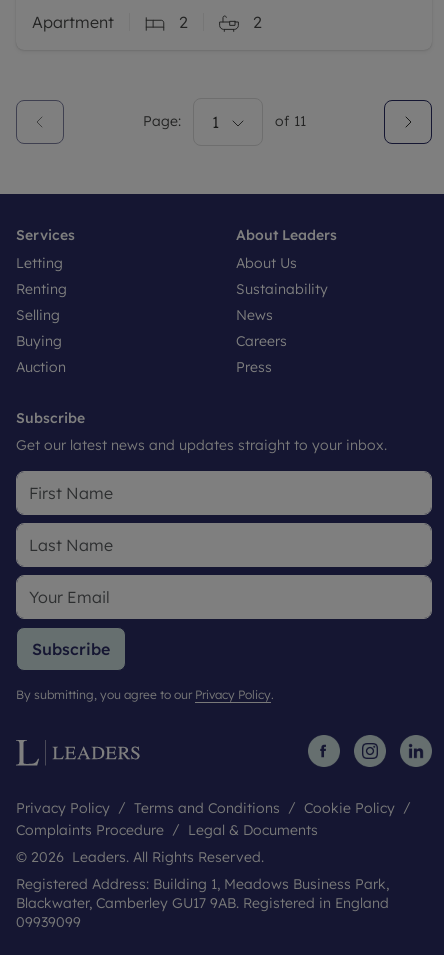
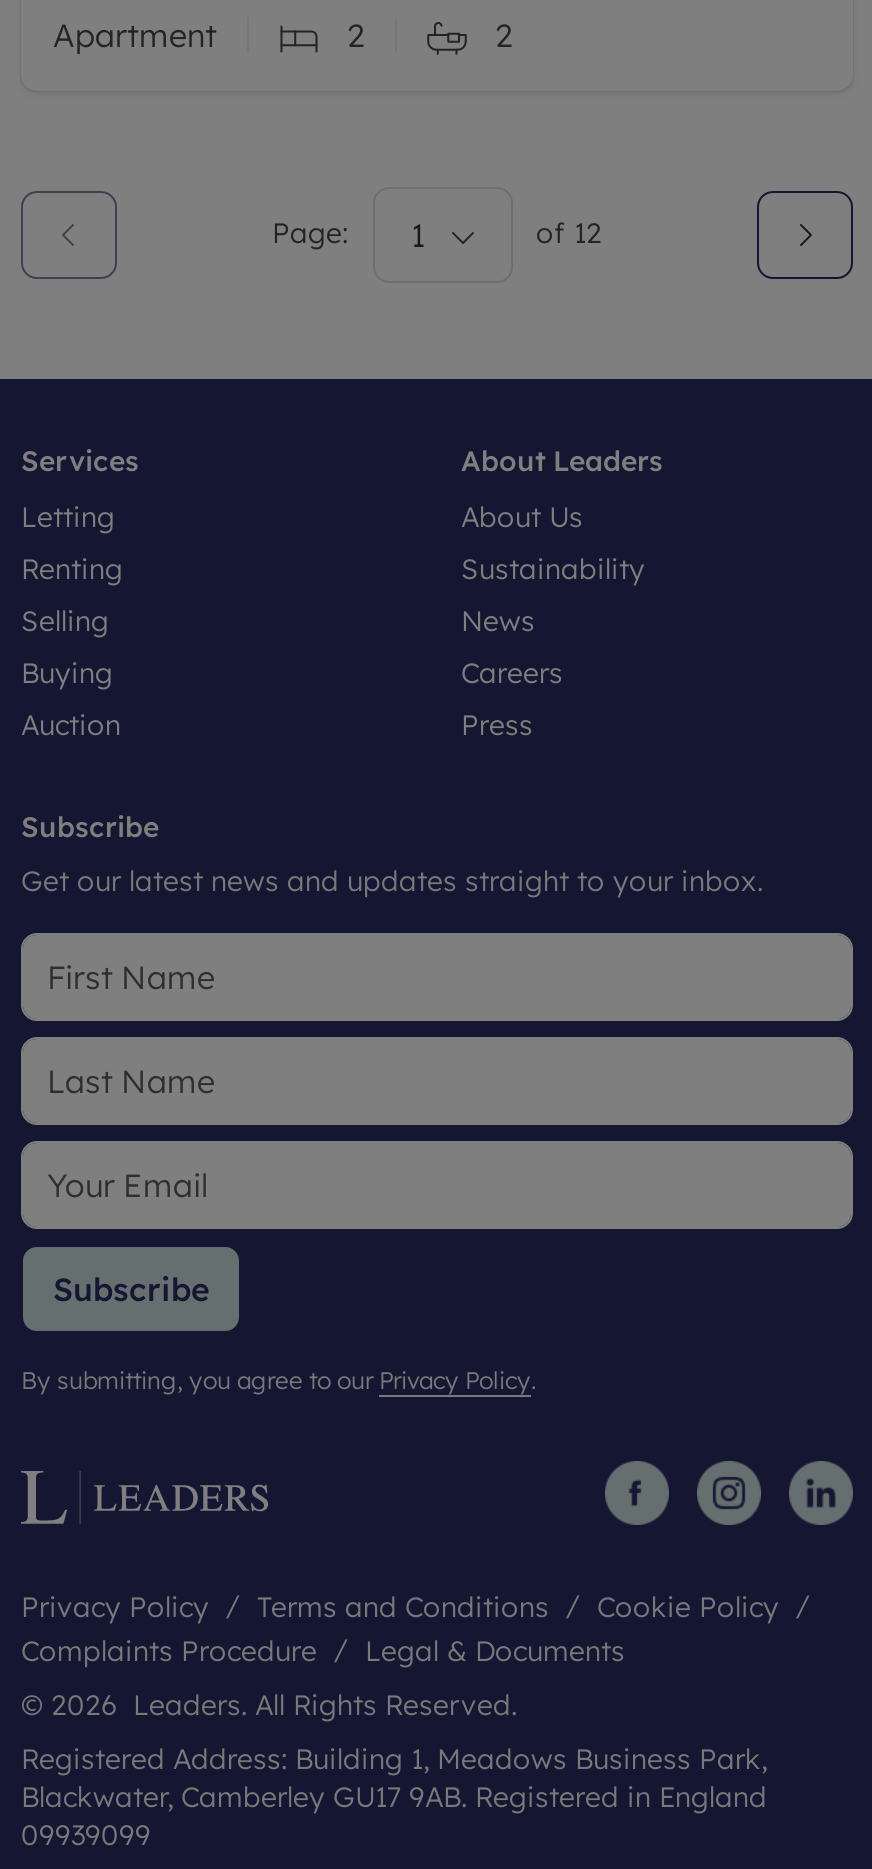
- of 11
+ of 12
